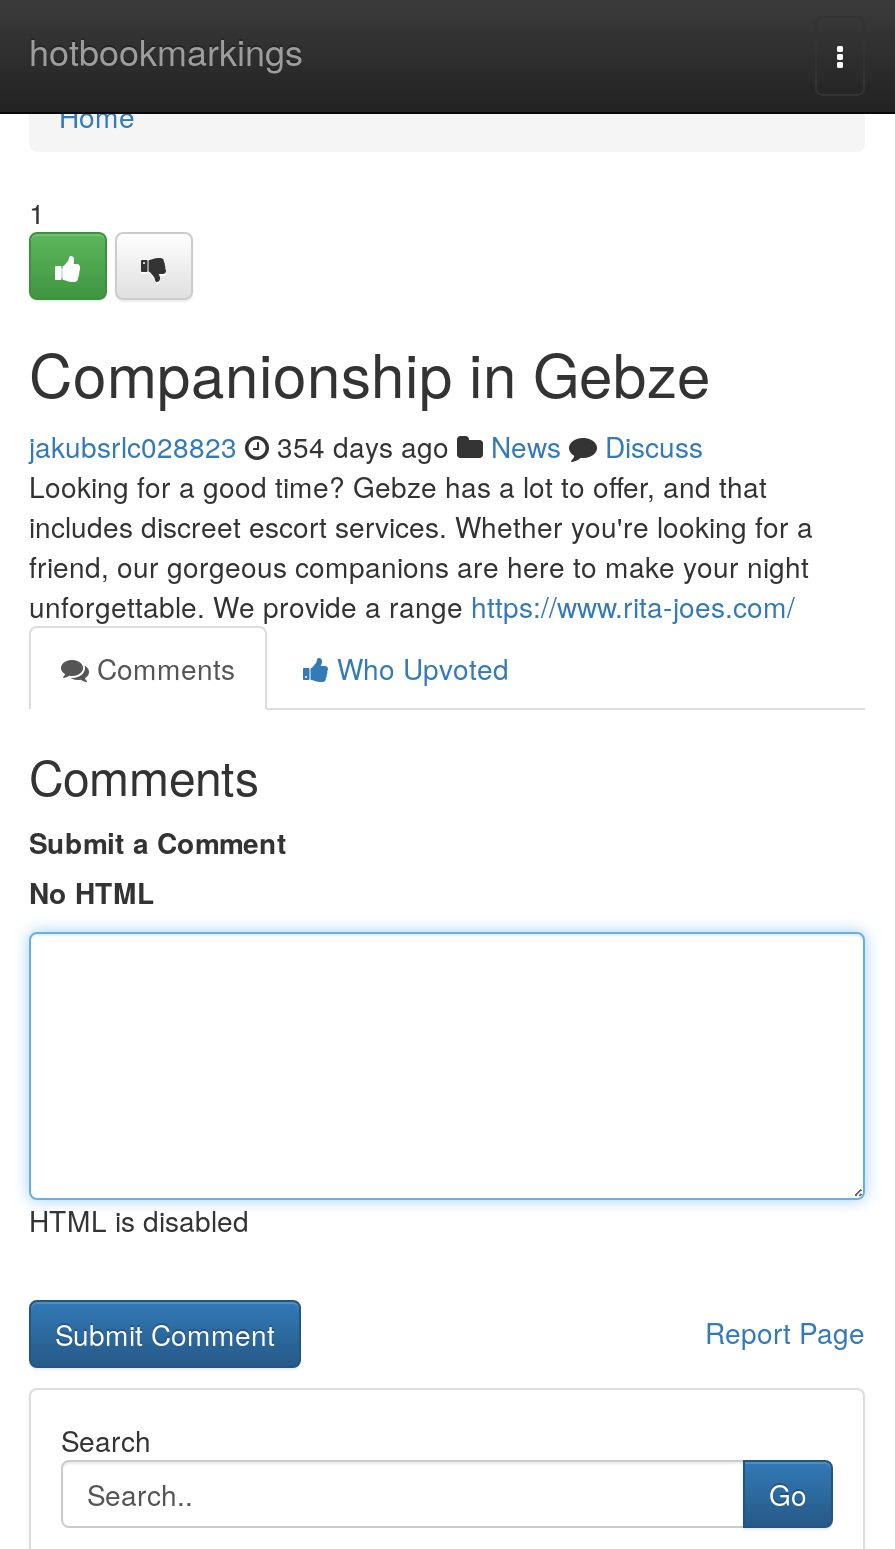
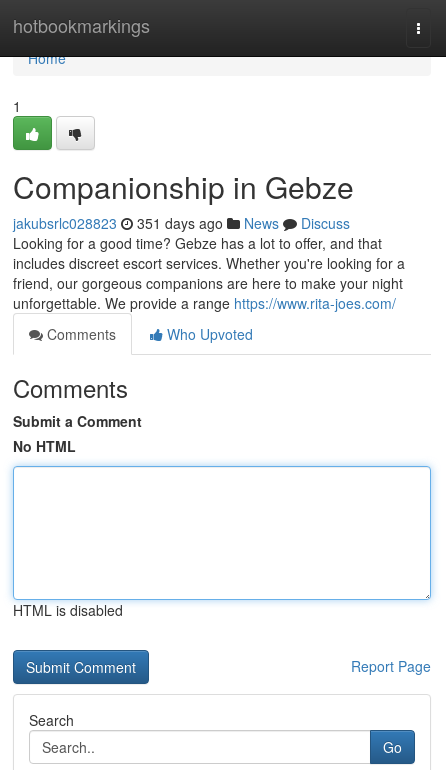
- jakubsrlc028823 354 days ago News Discuss
+ jakubsrlc028823 351 days ago News Discuss
